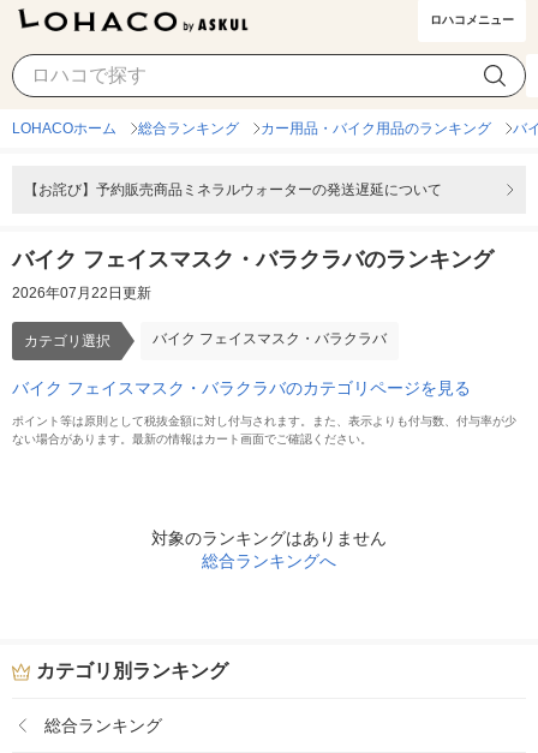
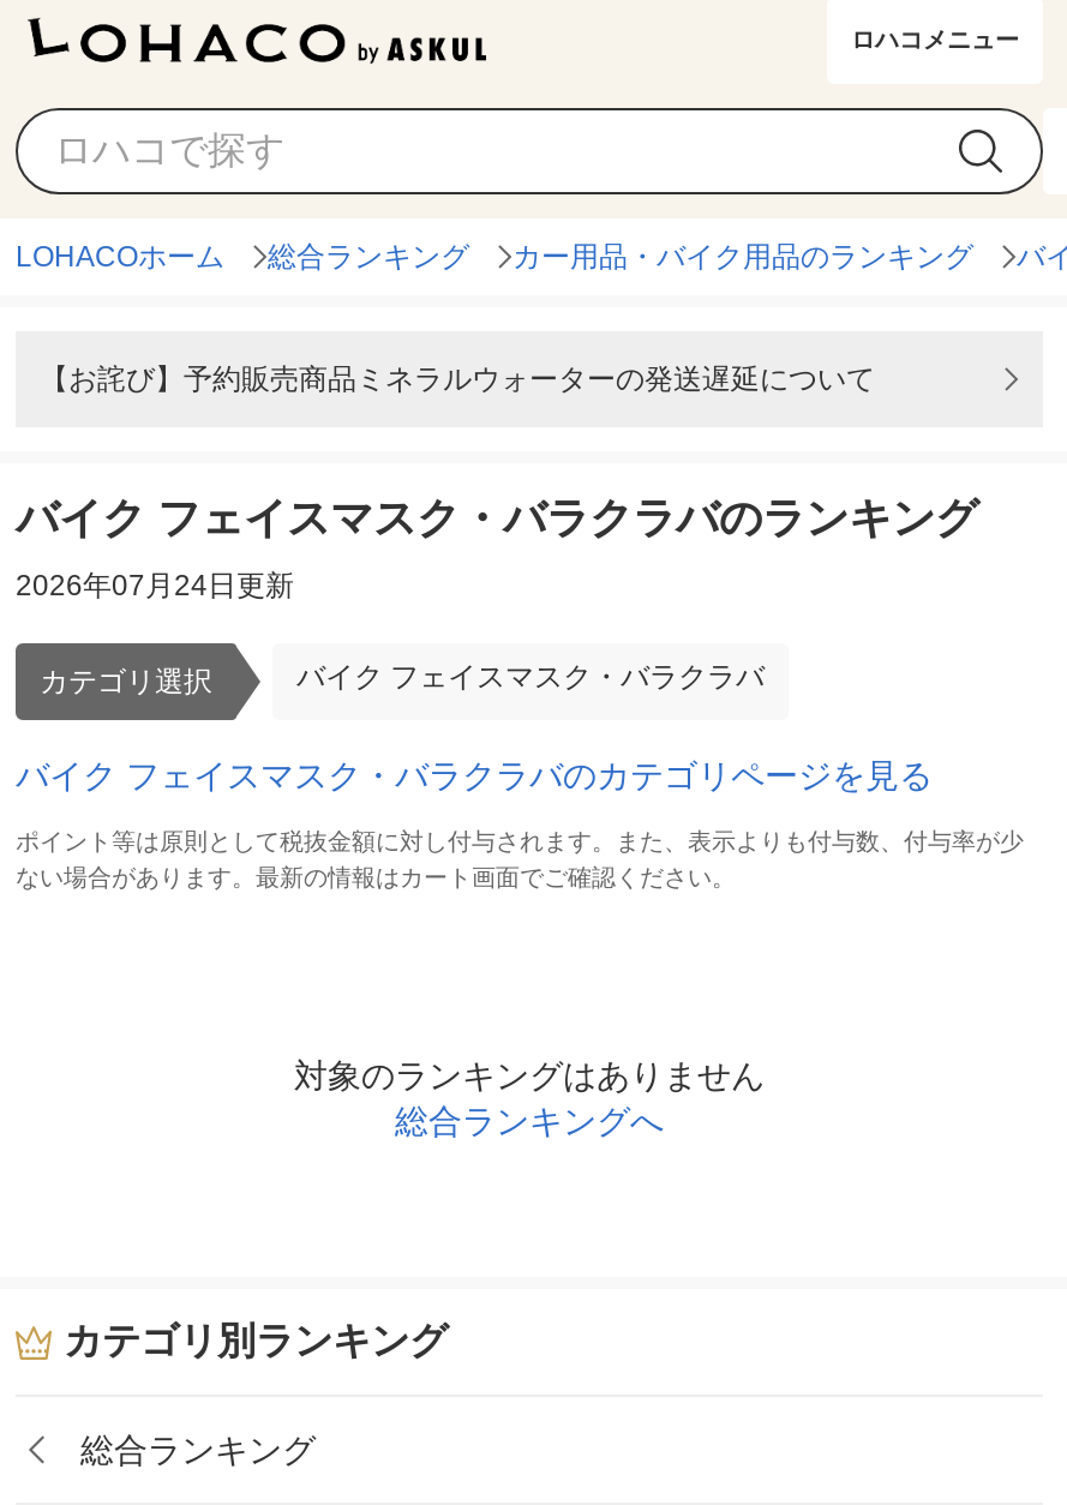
- 2026年07月22日更新
+ 2026年07月24日更新
